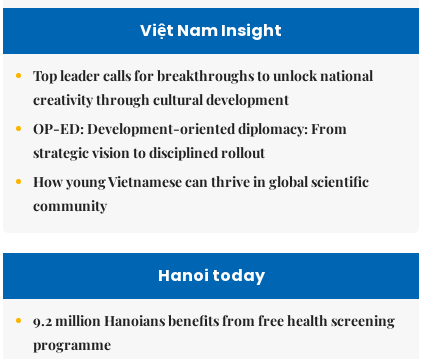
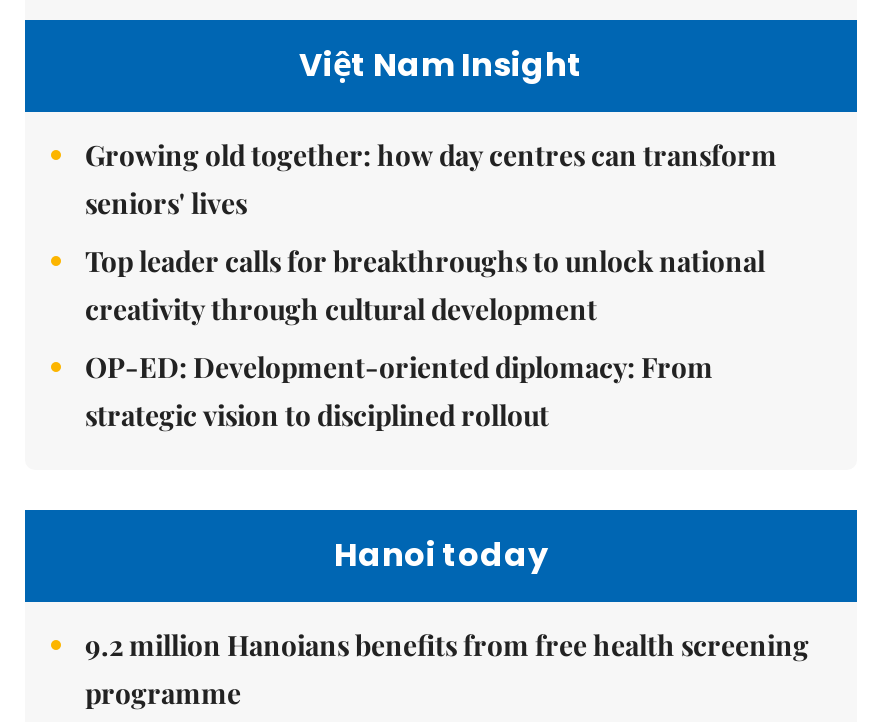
+ Growing old together: how day centres can transform
+ seniors' lives

moved down: Top leader calls for breakthroughs to unlock national | creativity through cultural development | OP-ED: Development-oriented diplomacy: From | strategic vision to disciplined rollout

- How young Vietnamese can thrive in global scientific
- community
